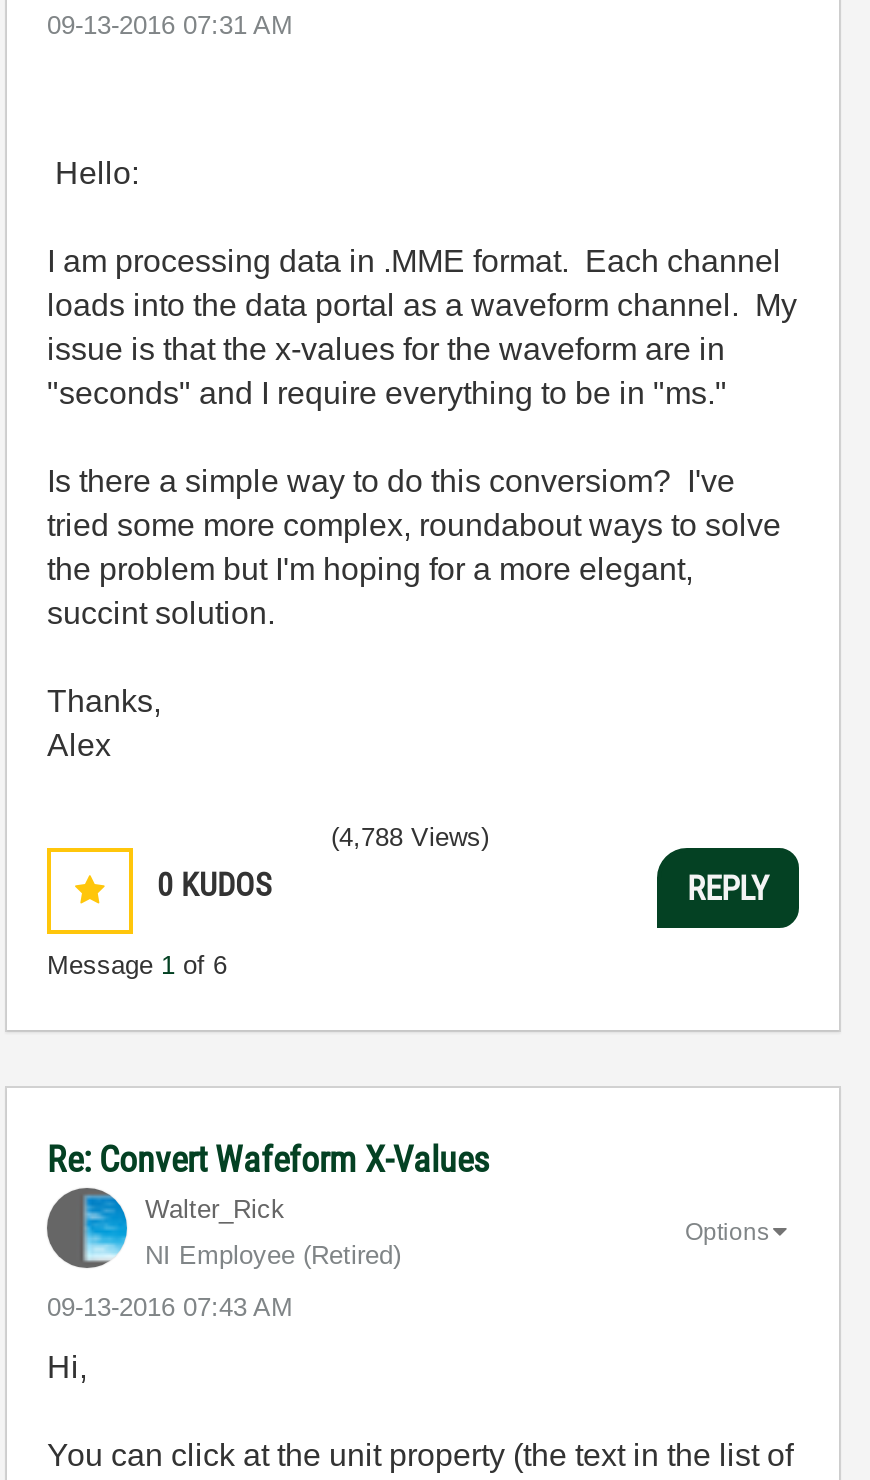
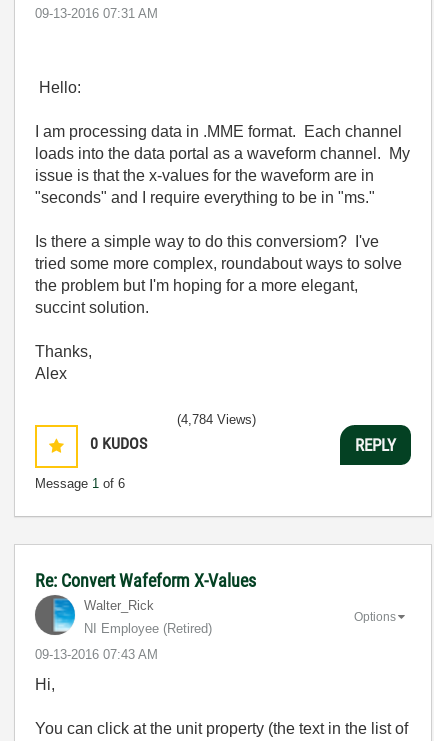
- (4,788 Views)
+ (4,784 Views)
